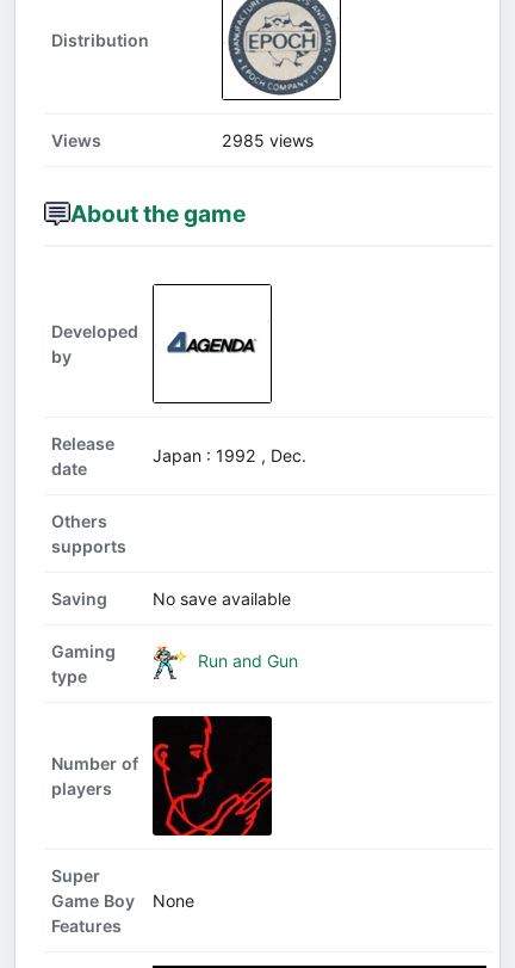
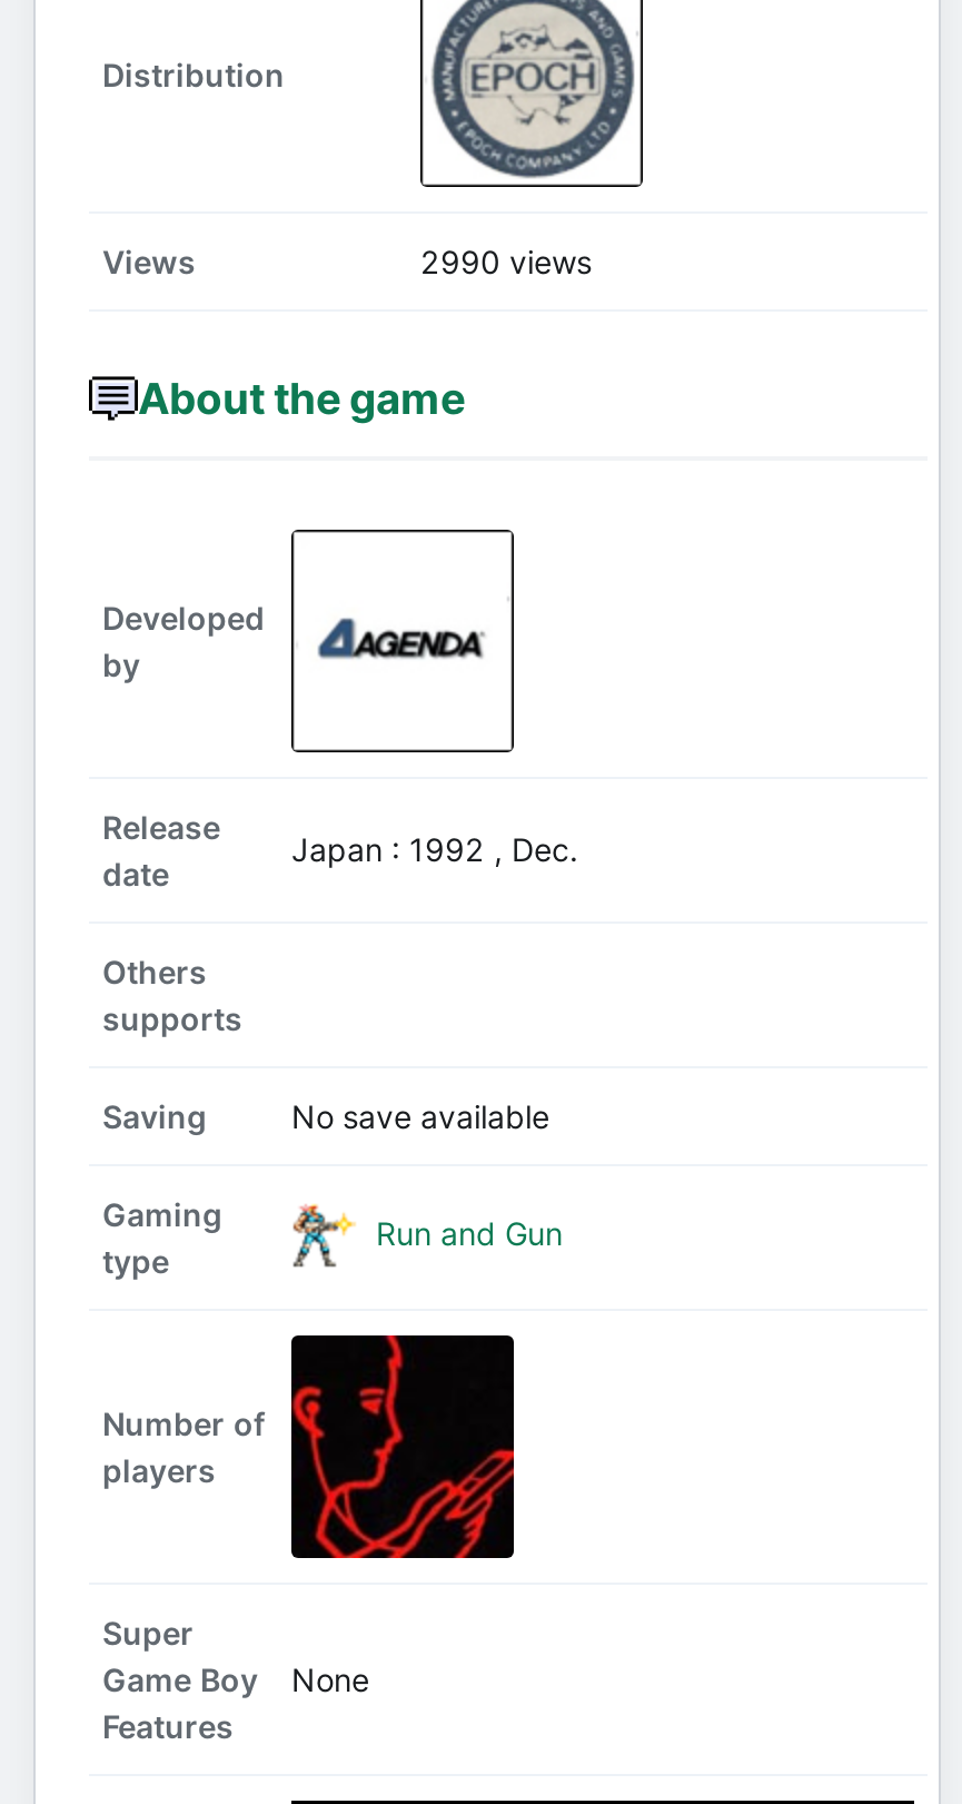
- 2985 views
+ 2990 views
